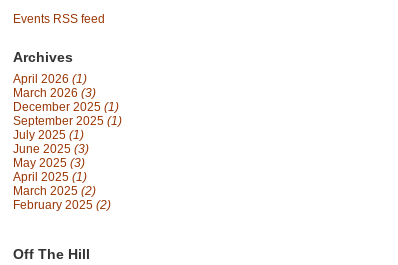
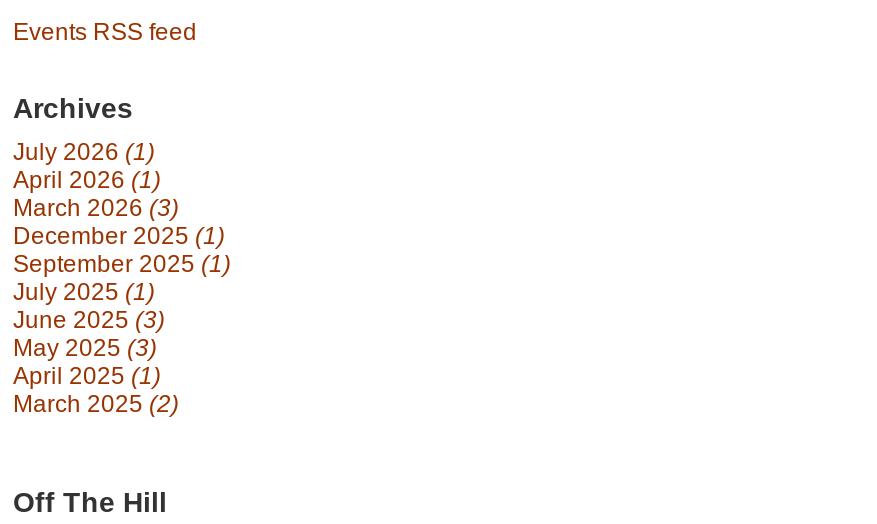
+ July 2026 (1)

- February 2025 (2)
